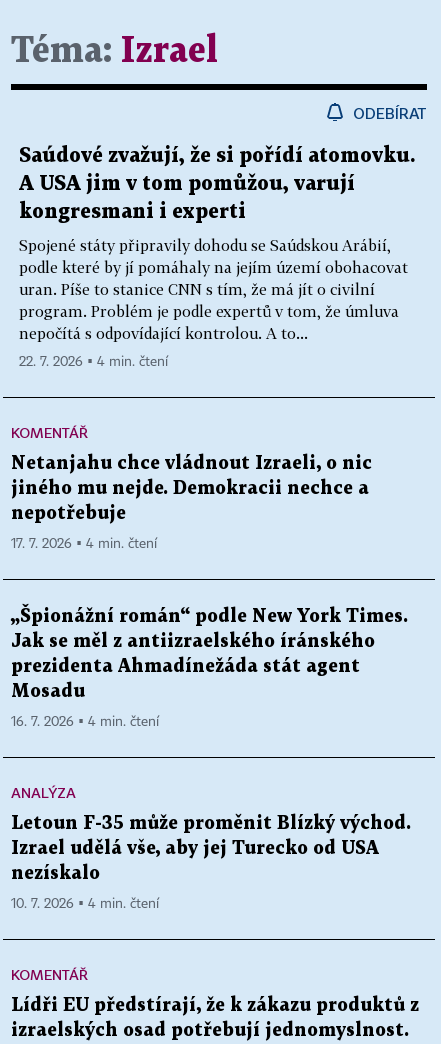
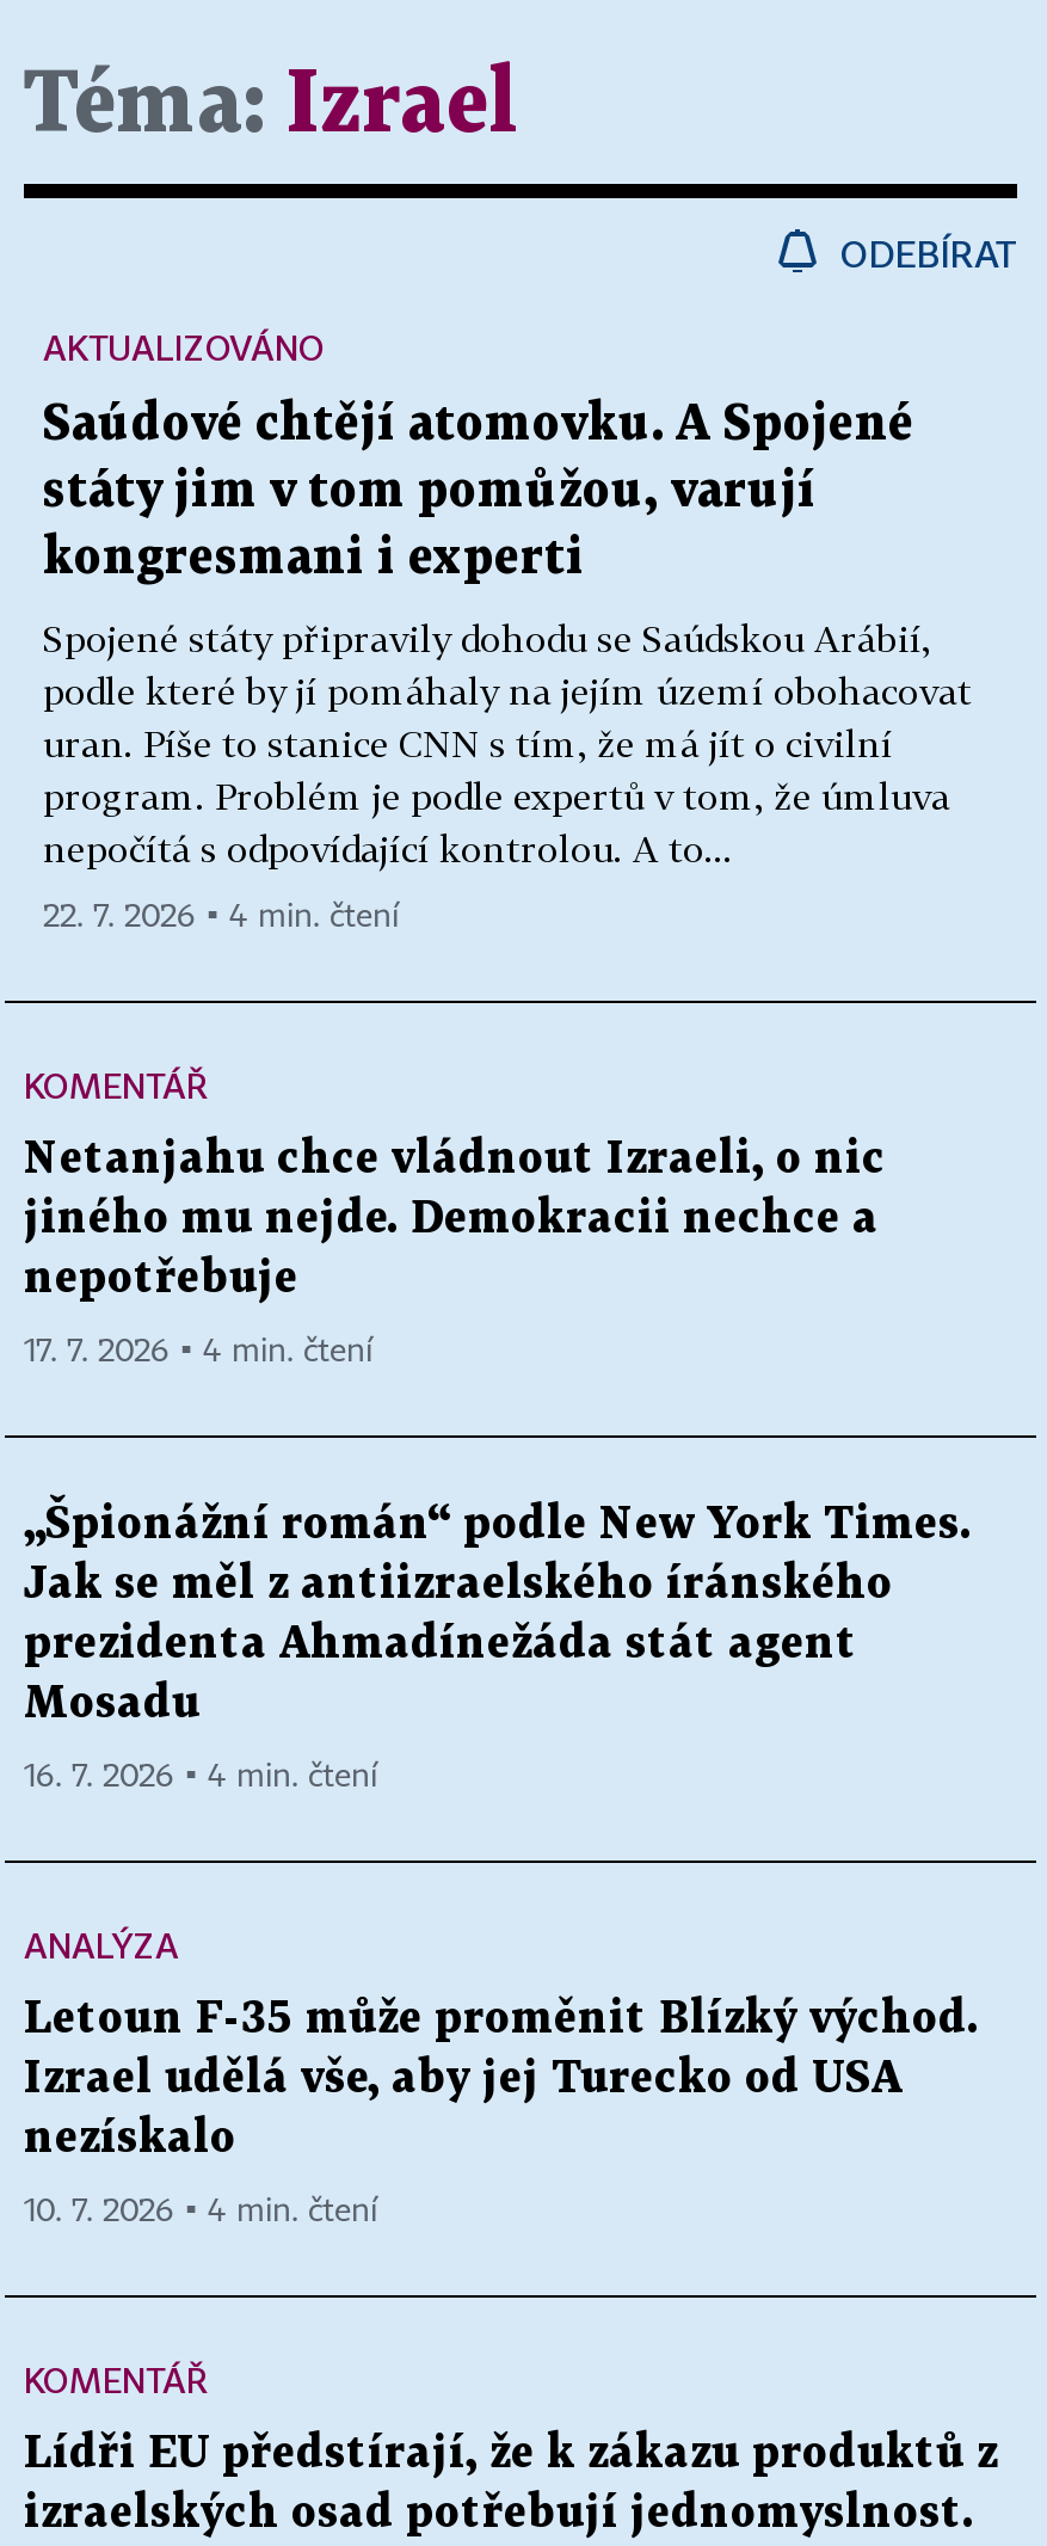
+ AKTUALIZOVÁNO

- Saúdové zvažují, že si pořídí atomovku.
- A USA jim v tom pomůžou, varují
+ Saúdové chtějí atomovku. A Spojené
+ státy jim v tom pomůžou, varují
